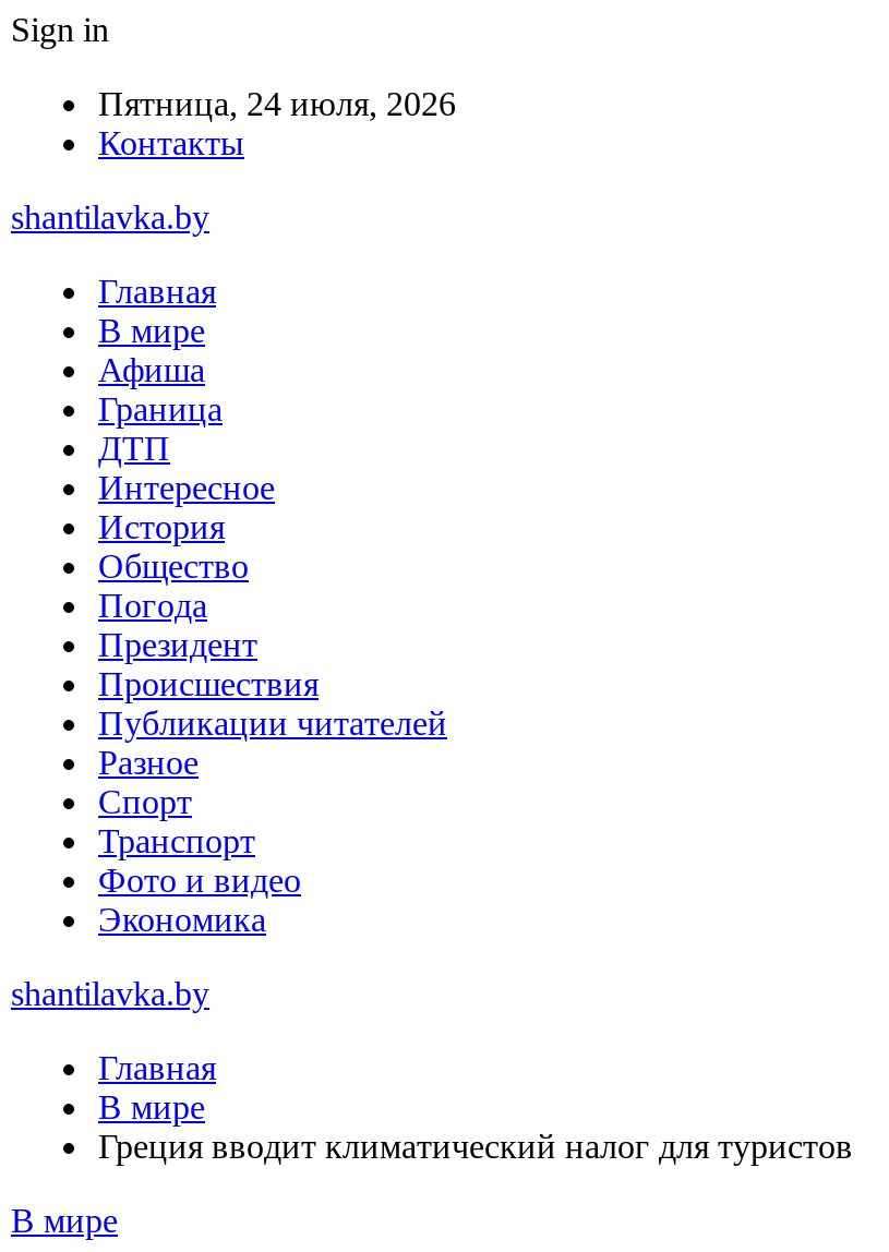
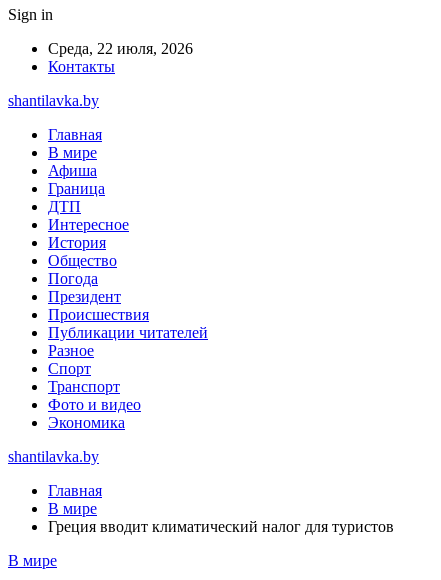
- Пятница, 24 июля, 2026
+ Среда, 22 июля, 2026
